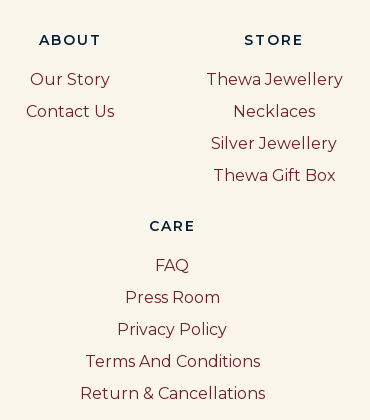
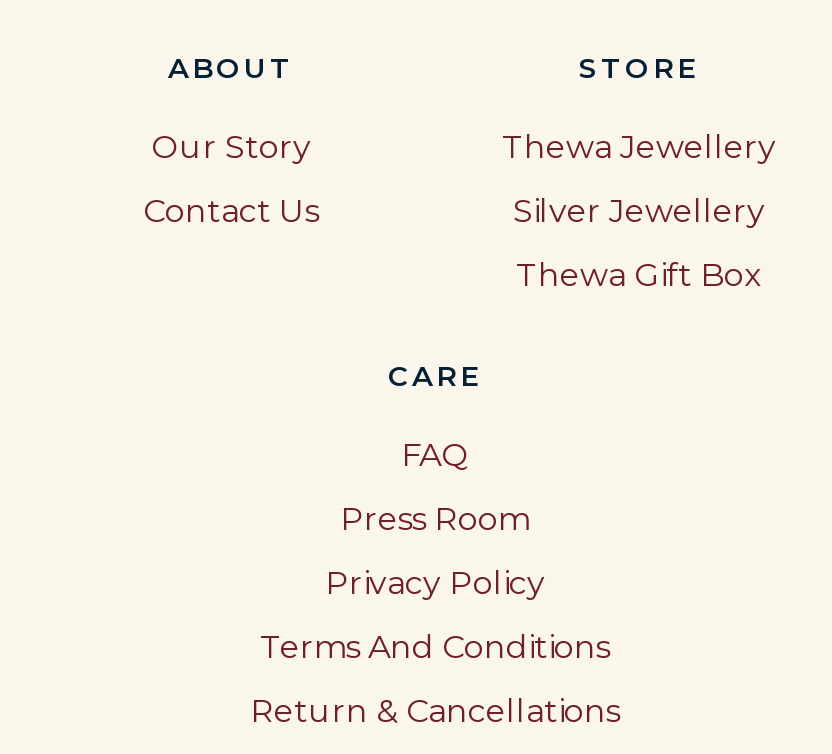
- Necklaces
